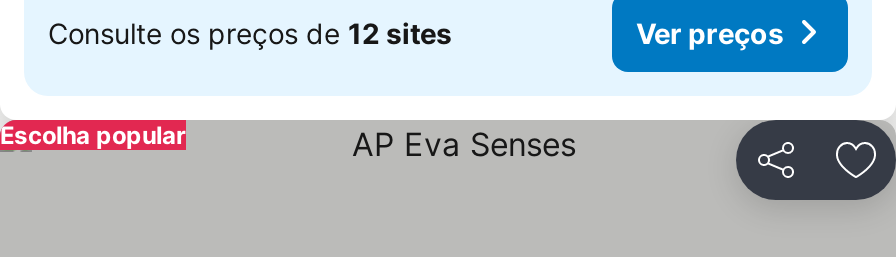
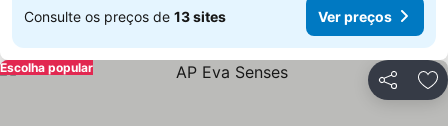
- Consulte os preços de 12 sites
+ Consulte os preços de 13 sites
